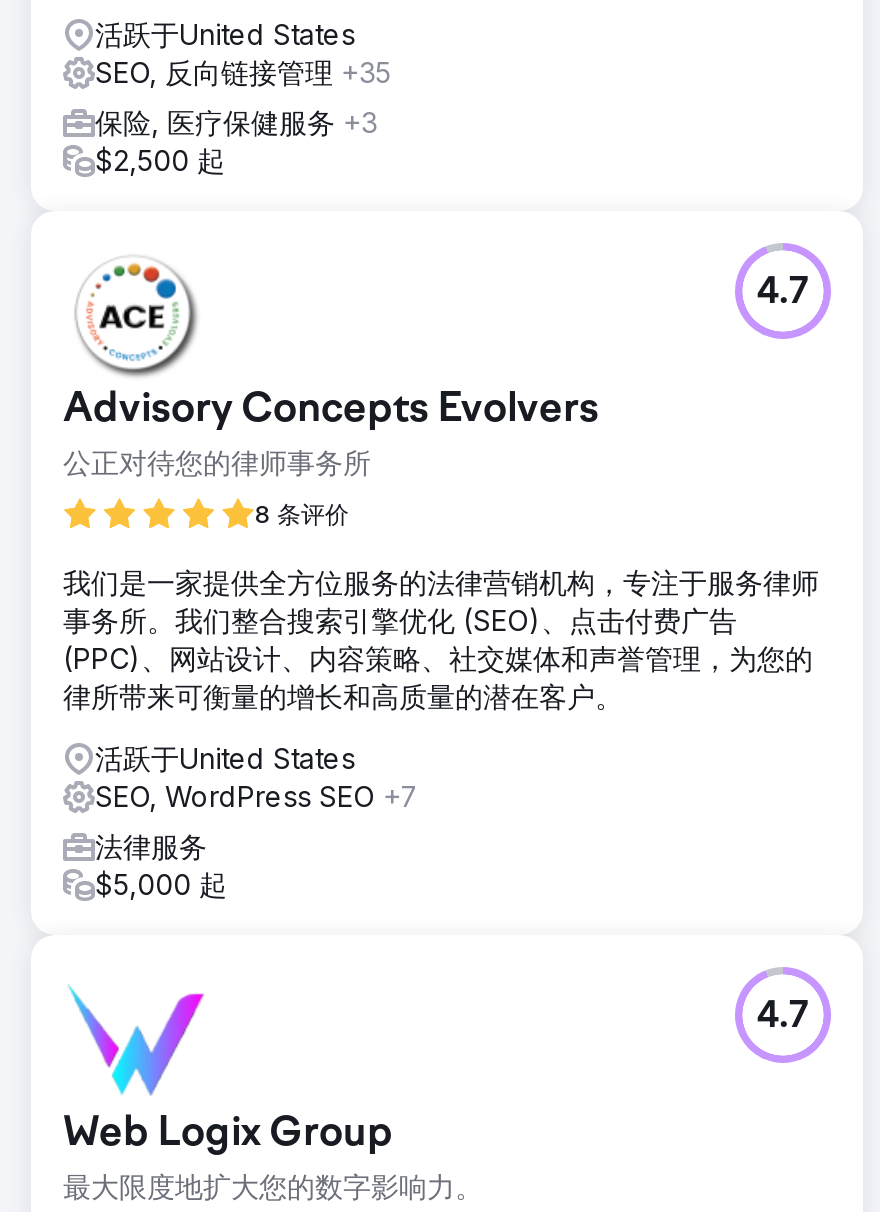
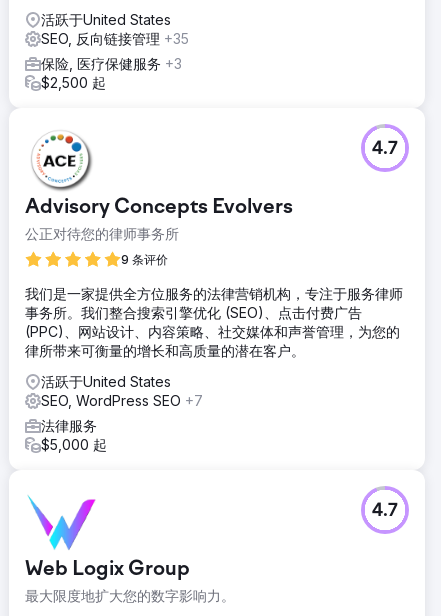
- 8 条评价
+ 9 条评价
